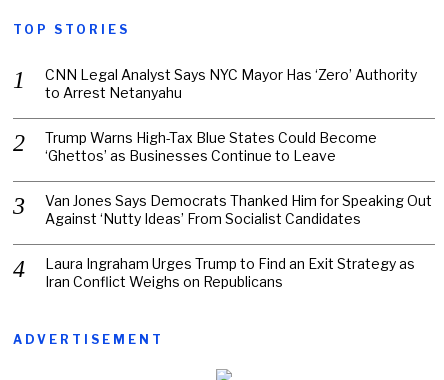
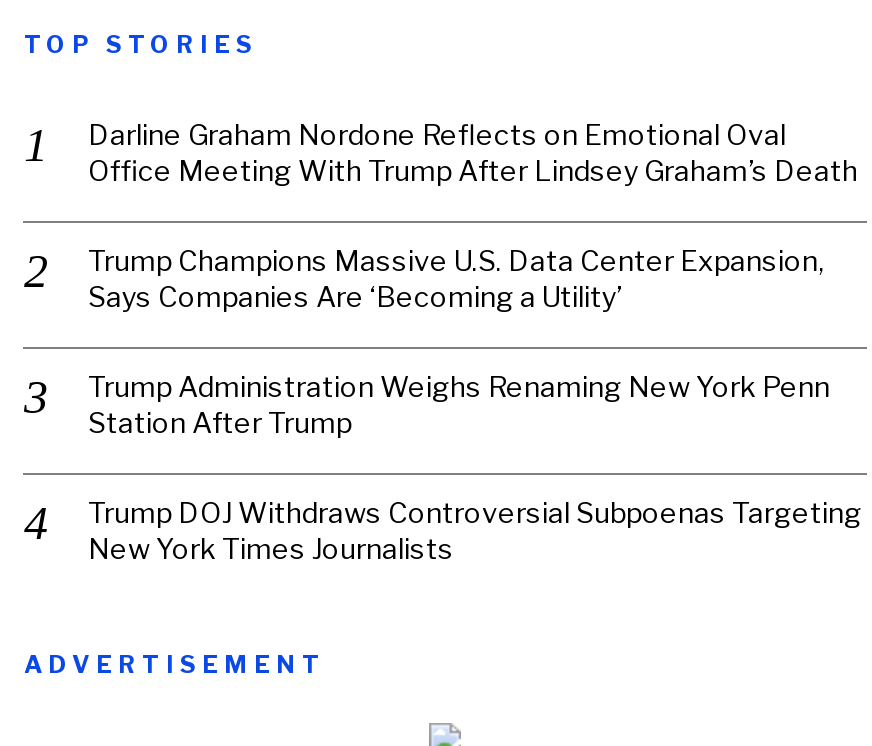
- CNN Legal Analyst Says NYC Mayor Has ‘Zero’ Authority
- to Arrest Netanyahu
+ Darline Graham Nordone Reflects on Emotional Oval
+ Office Meeting With Trump After Lindsey Graham’s Death

- Trump Warns High-Tax Blue States Could Become
- ‘Ghettos’ as Businesses Continue to Leave
+ Trump Champions Massive U.S. Data Center Expansion,
+ Says Companies Are ‘Becoming a Utility’

- Van Jones Says Democrats Thanked Him for Speaking Out
- Against ‘Nutty Ideas’ From Socialist Candidates
+ Trump Administration Weighs Renaming New York Penn
+ Station After Trump

- Laura Ingraham Urges Trump to Find an Exit Strategy as
- Iran Conflict Weighs on Republicans
+ Trump DOJ Withdraws Controversial Subpoenas Targeting
+ New York Times Journalists
